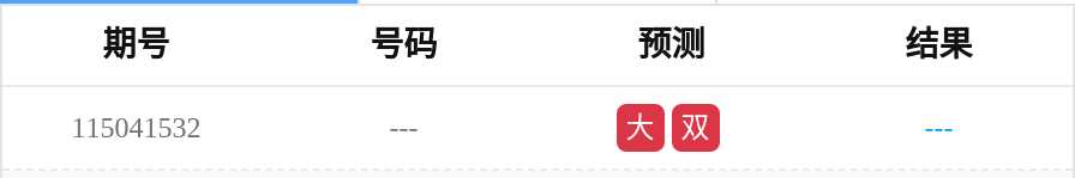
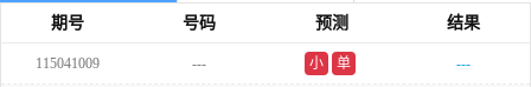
- 115041532
+ 115041009

- 大
- 双
+ 小
+ 单
